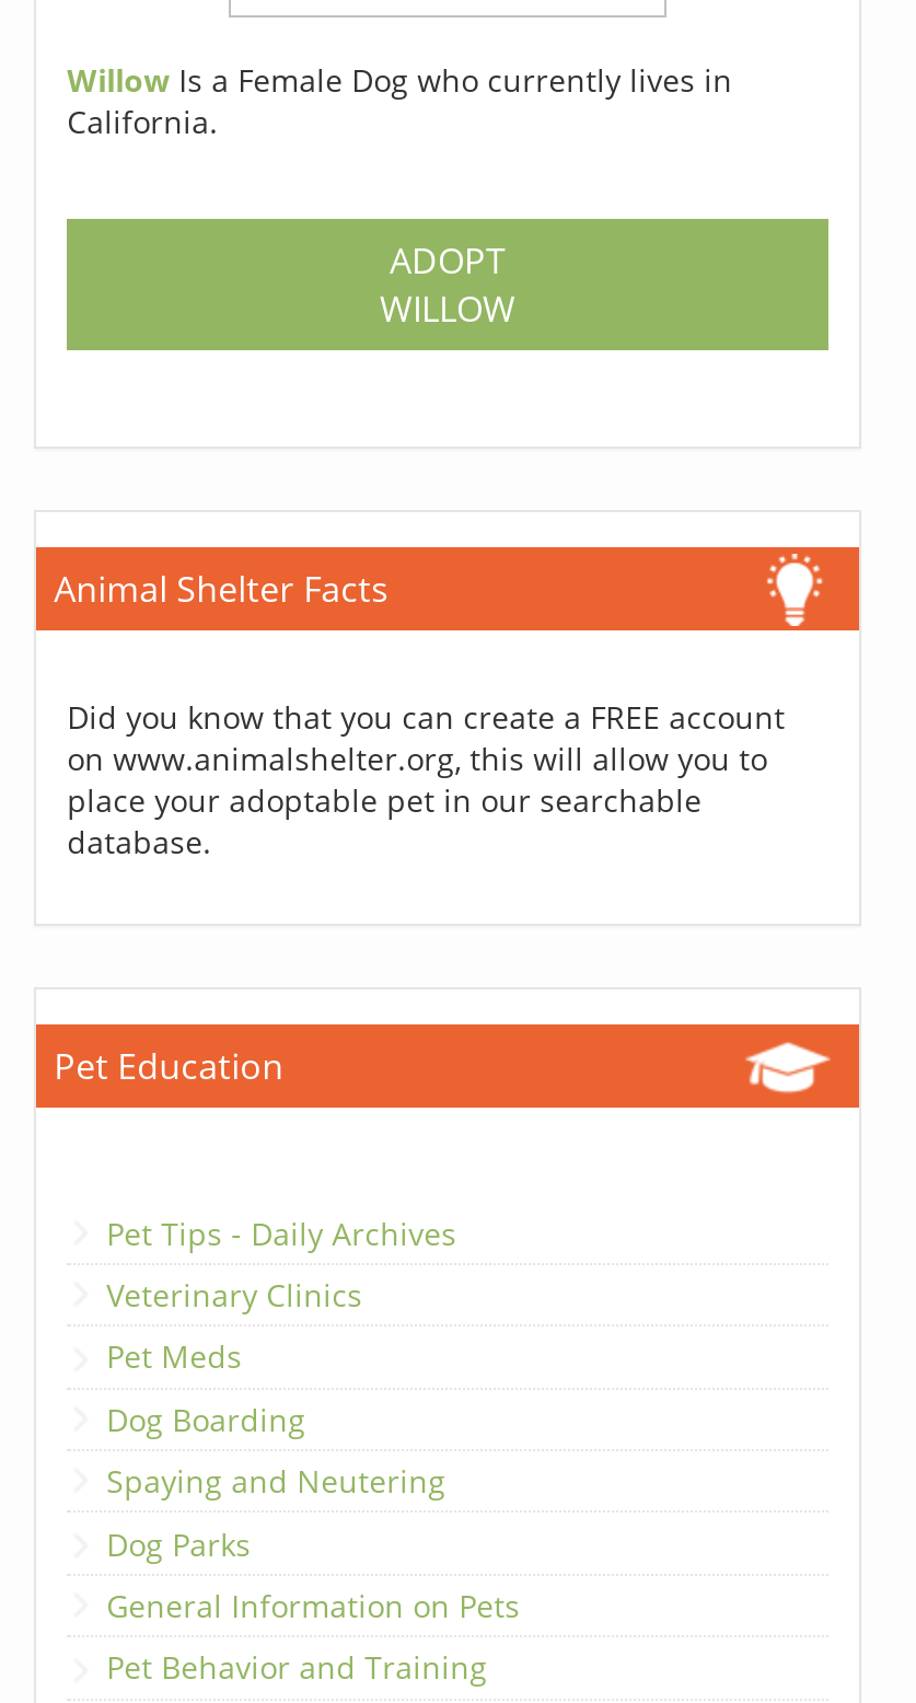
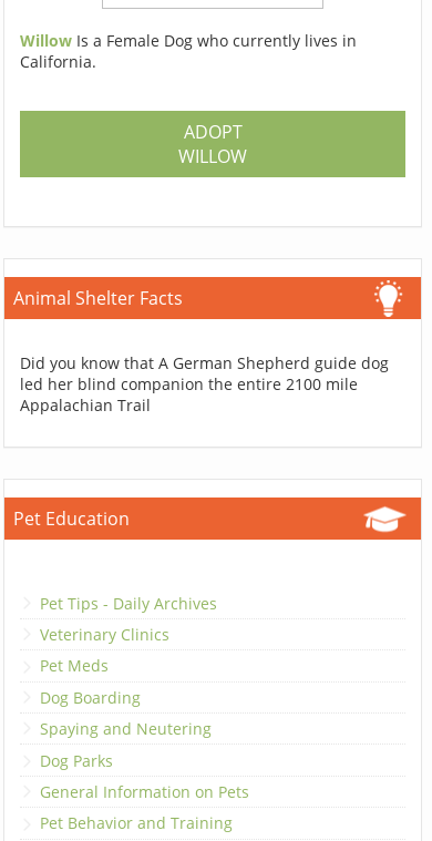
- Did you know that you can create a FREE account
- on www.animalshelter.org, this will allow you to
- place your adoptable pet in our searchable
- database.
+ Did you know that A German Shepherd guide dog
+ led her blind companion the entire 2100 mile
+ Appalachian Trail
